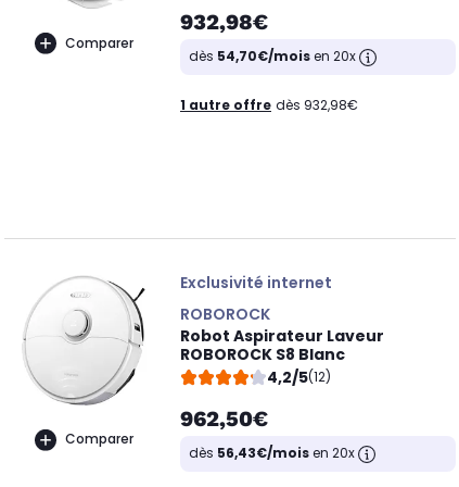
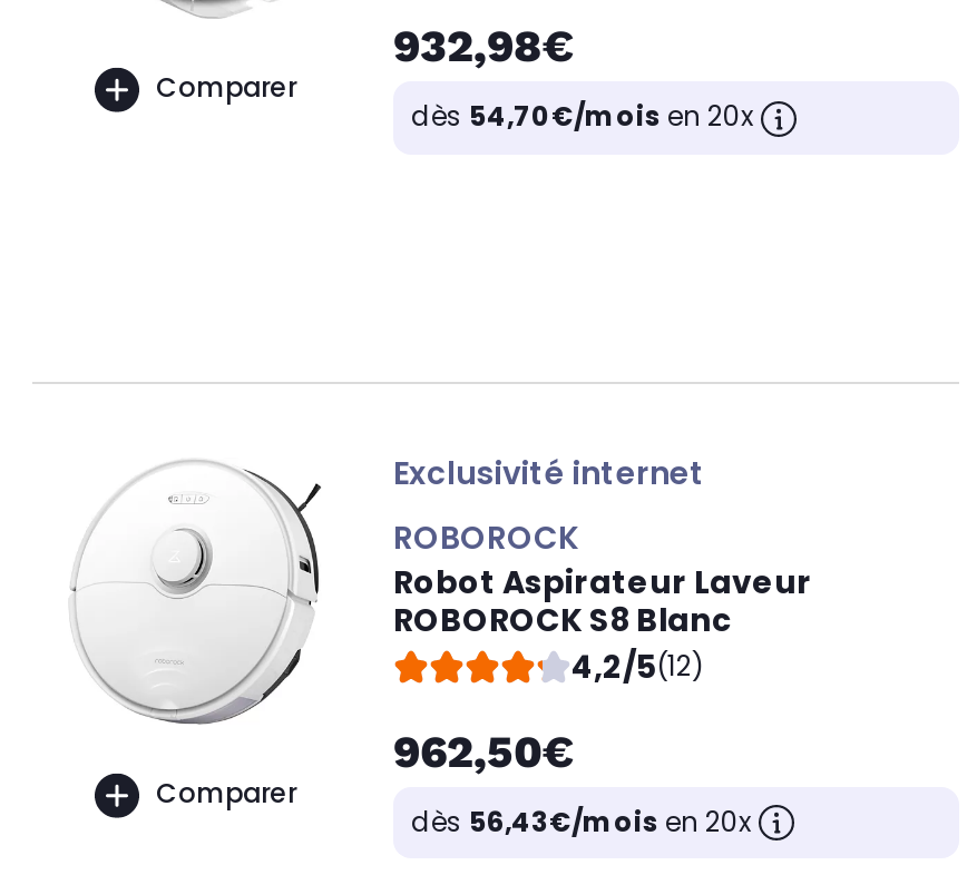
- 1 autre offre dès 932,98€
